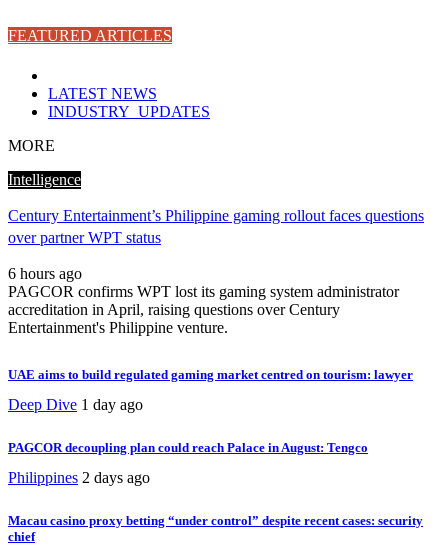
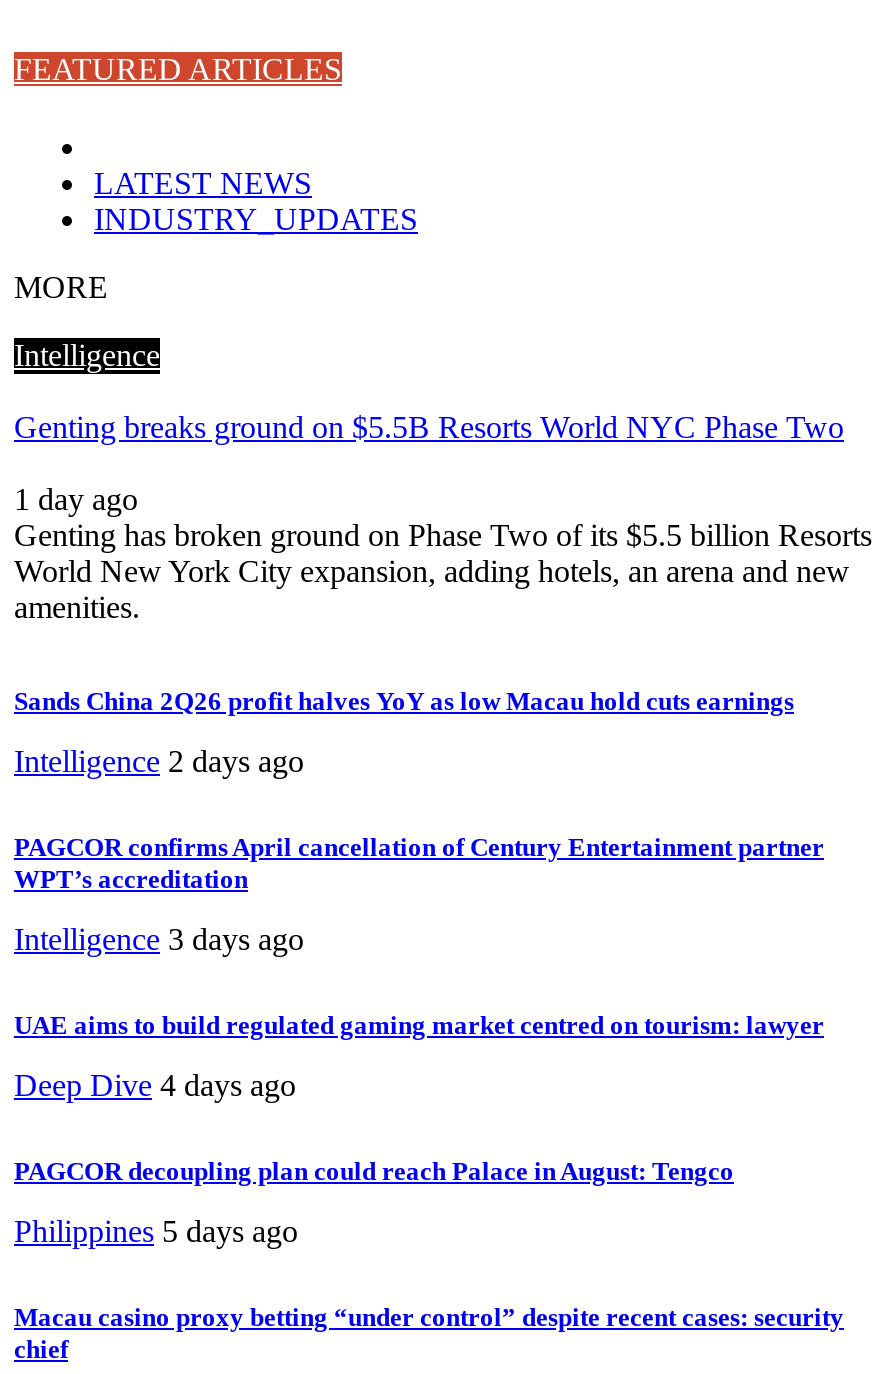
- Century Entertainment’s Philippine gaming rollout faces questions
- over partner WPT status
- 6 hours ago
- PAGCOR confirms WPT lost its gaming system administrator
- accreditation in April, raising questions over Century
- Entertainment's Philippine venture.
+ Genting breaks ground on $5.5B Resorts World NYC Phase Two
+ 1 day ago
+ Genting has broken ground on Phase Two of its $5.5 billion Resorts
+ World New York City expansion, adding hotels, an arena and new
+ amenities.
+ Sands China 2Q26 profit halves YoY as low Macau hold cuts earnings
+ Intelligence 2 days ago
+ PAGCOR confirms April cancellation of Century Entertainment partner
+ WPT’s accreditation
+ Intelligence 3 days ago

- Deep Dive 1 day ago
+ Deep Dive 4 days ago

- Philippines 2 days ago
+ Philippines 5 days ago
